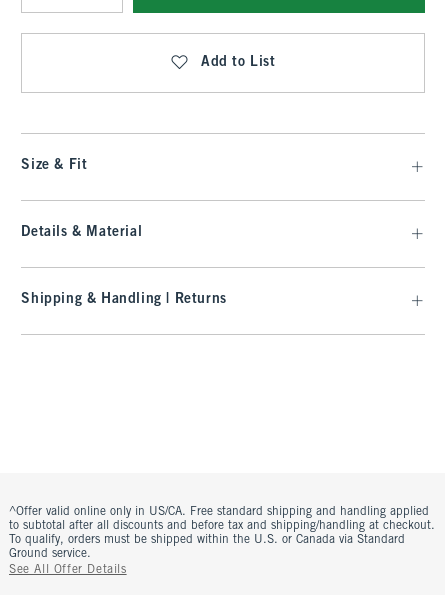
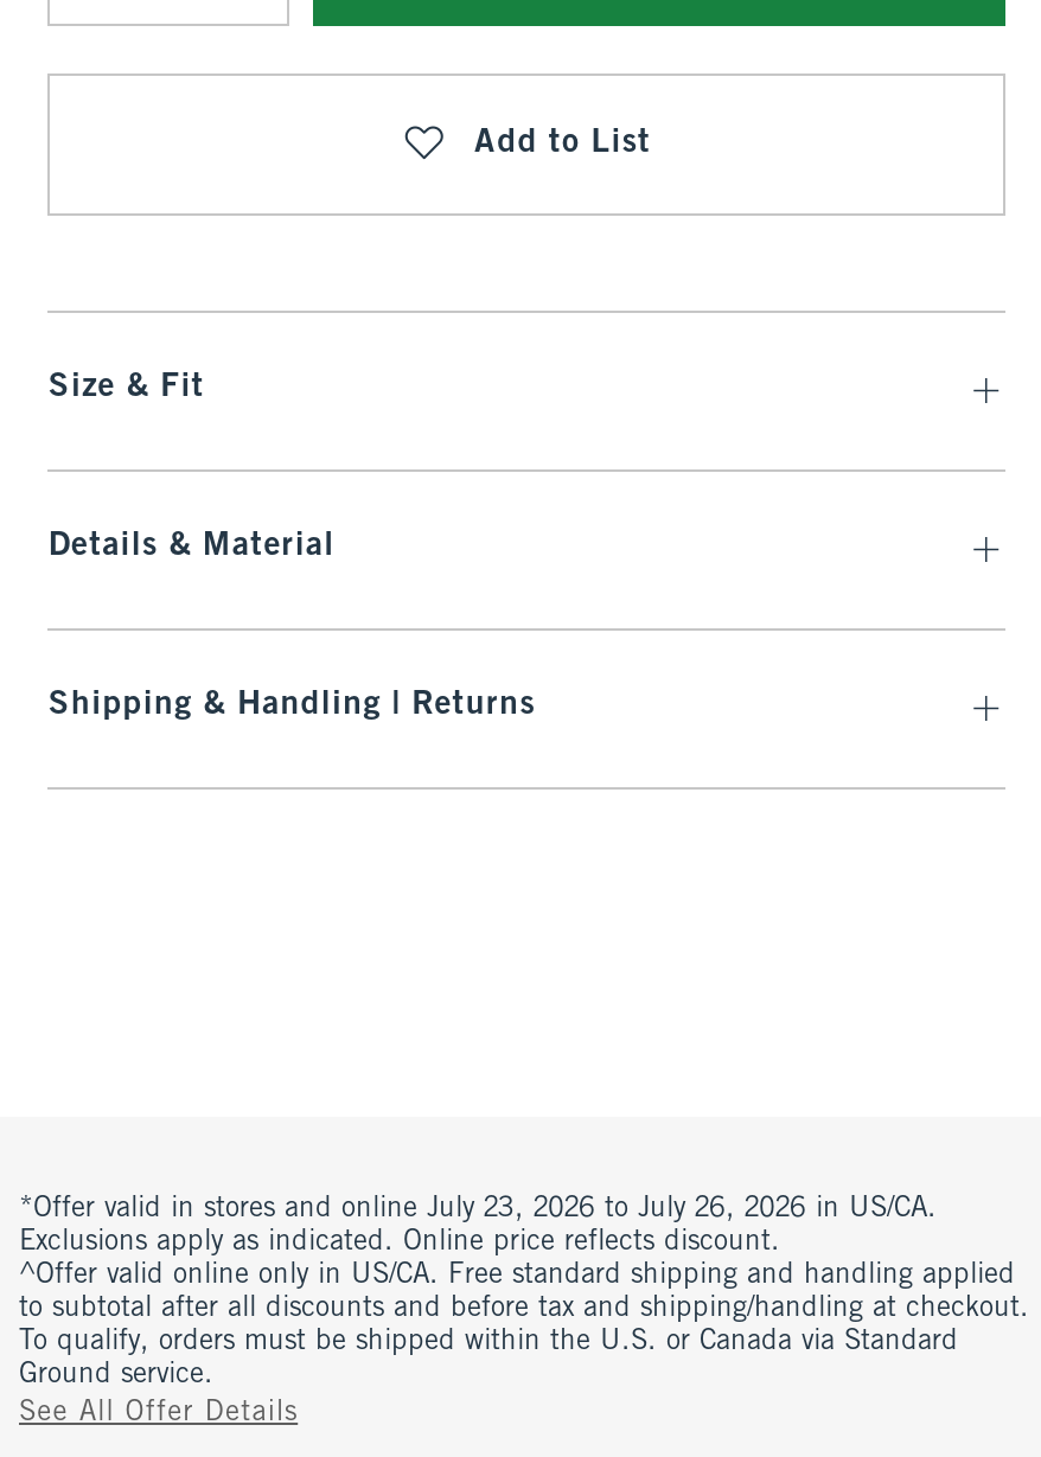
+ *Offer valid in stores and online July 23, 2026 to July 26, 2026 in US/CA.
+ Exclusions apply as indicated. Online price reflects discount.
